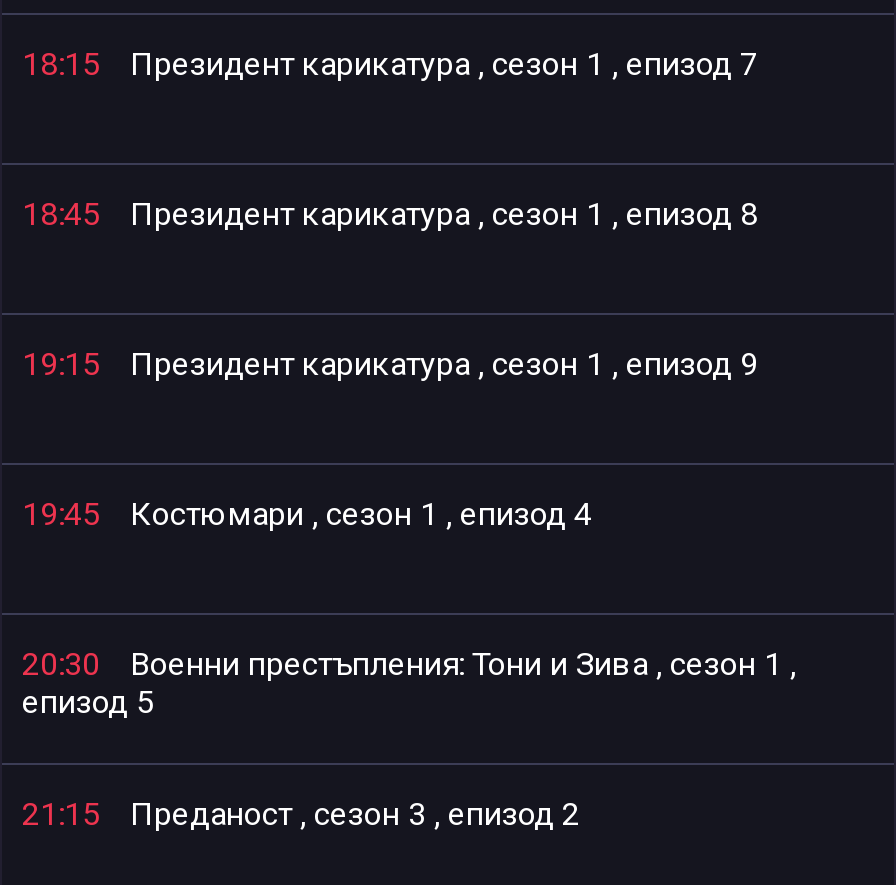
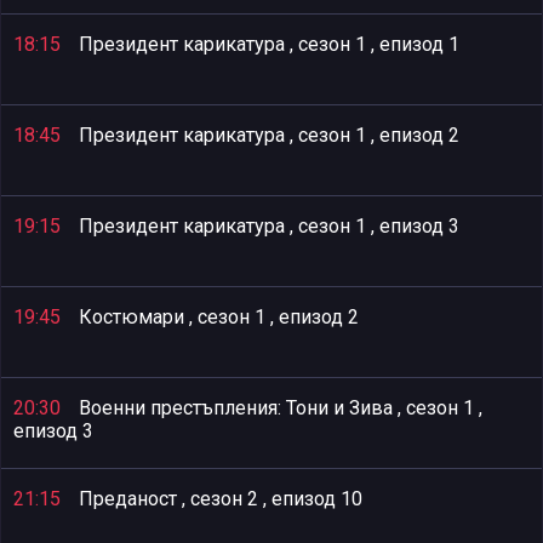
- Президент карикатура , сезон 1 , епизод 7
+ Президент карикатура , сезон 1 , епизод 1

- Президент карикатура , сезон 1 , епизод 8
+ Президент карикатура , сезон 1 , епизод 2

- Президент карикатура , сезон 1 , епизод 9
+ Президент карикатура , сезон 1 , епизод 3

- Костюмари , сезон 1 , епизод 4
+ Костюмари , сезон 1 , епизод 2

- епизод 5
+ епизод 3

- Преданост , сезон 3 , епизод 2
+ Преданост , сезон 2 , епизод 10
